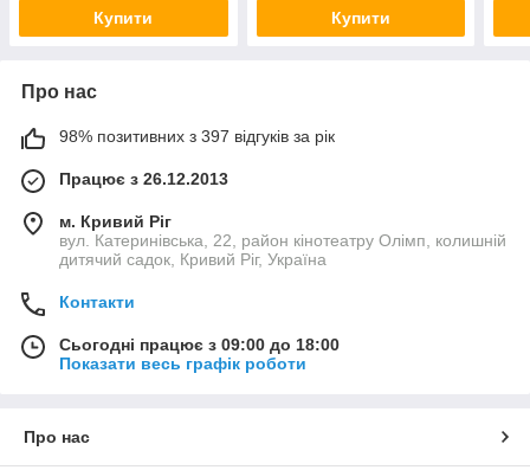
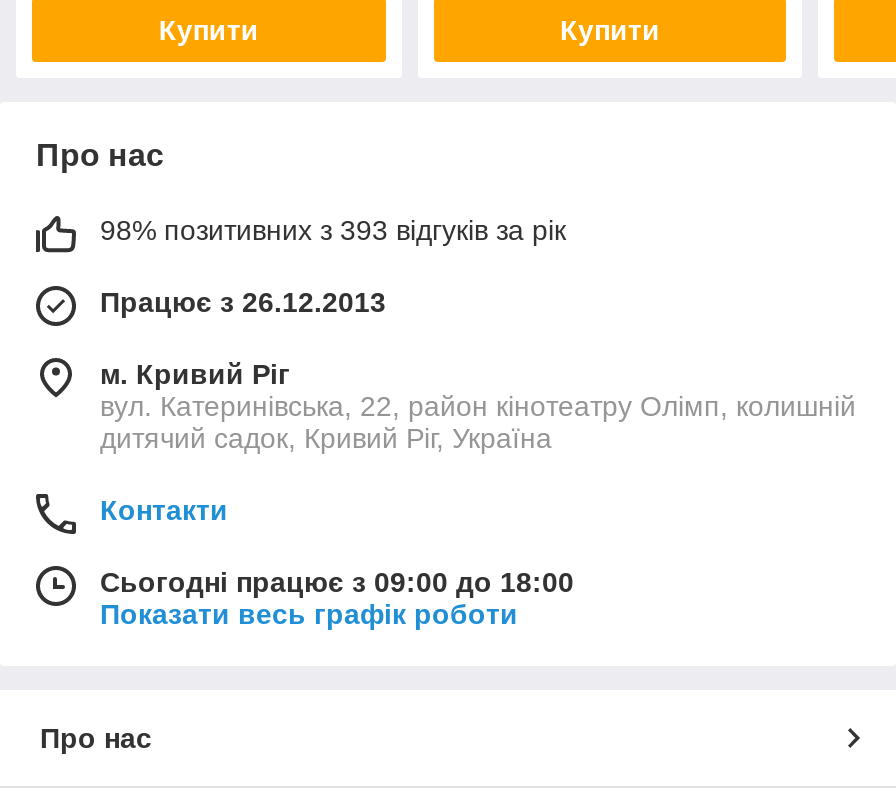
- 98% позитивних з 397 відгуків за рік
+ 98% позитивних з 393 відгуків за рік
